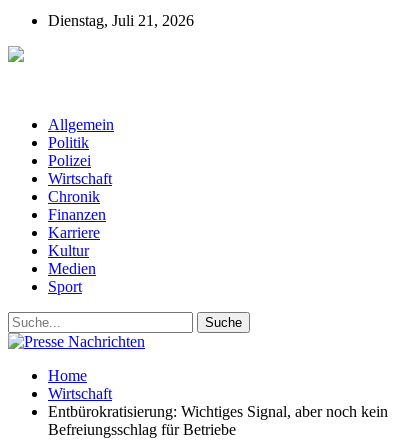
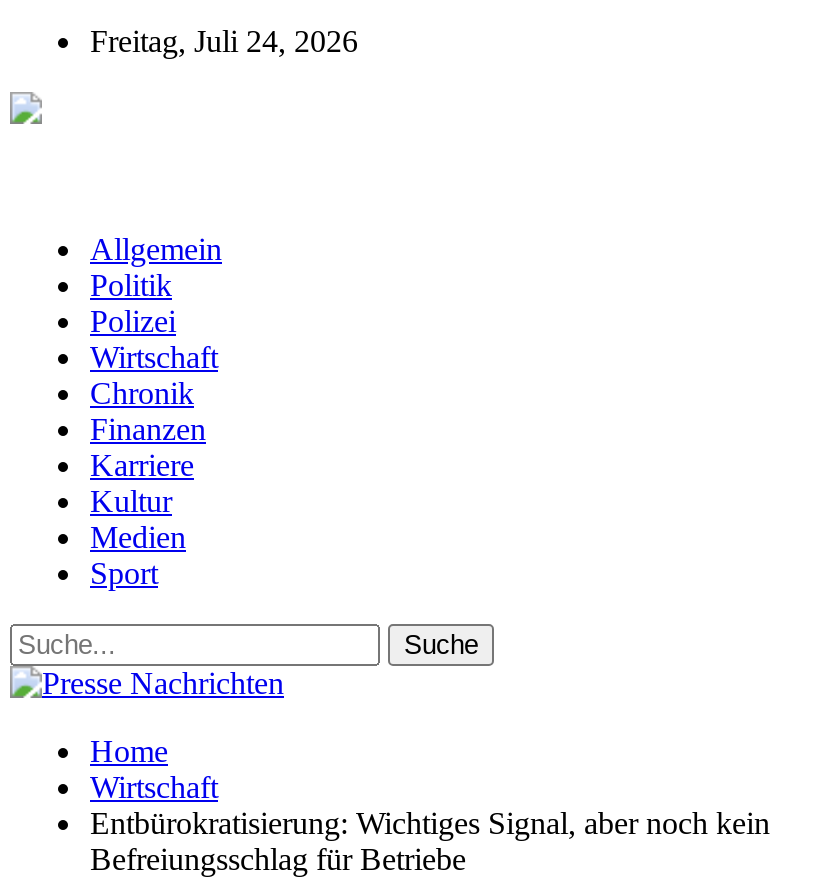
- Dienstag, Juli 21, 2026
+ Freitag, Juli 24, 2026
